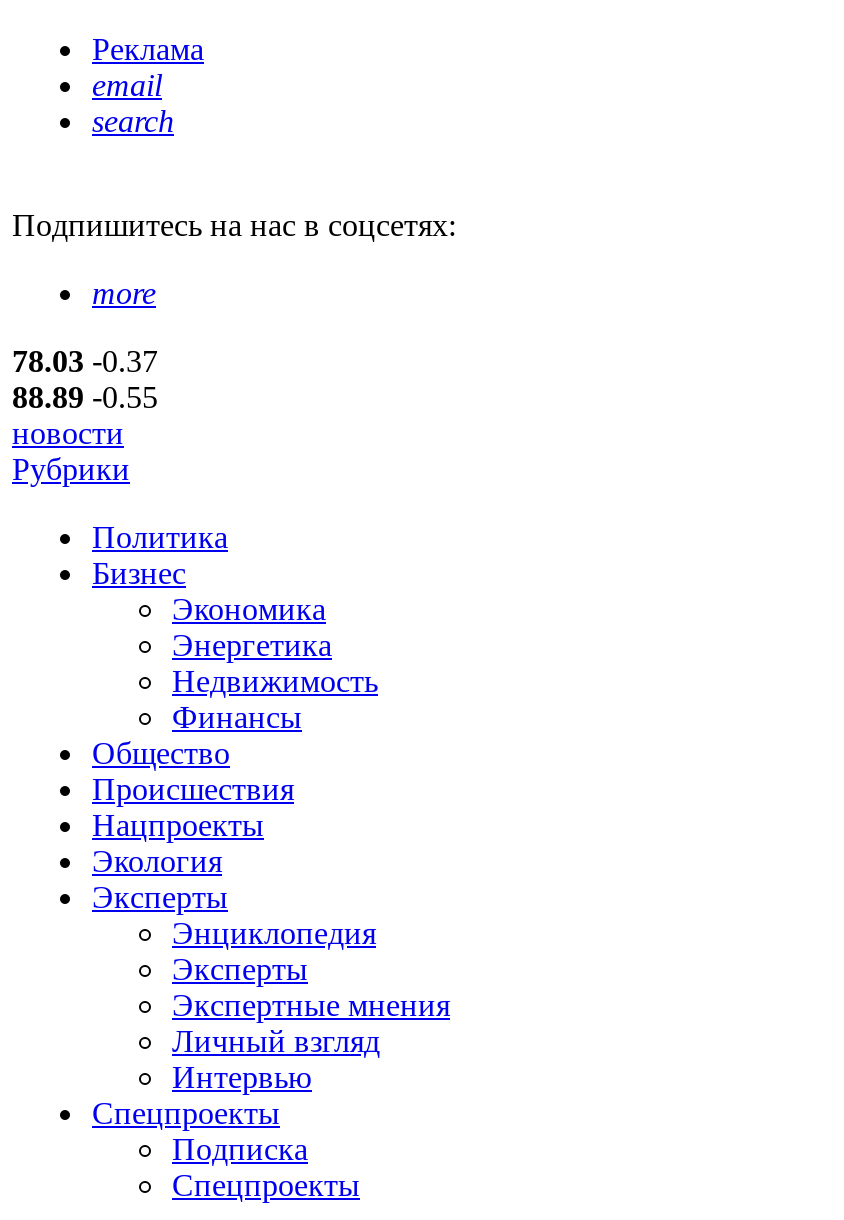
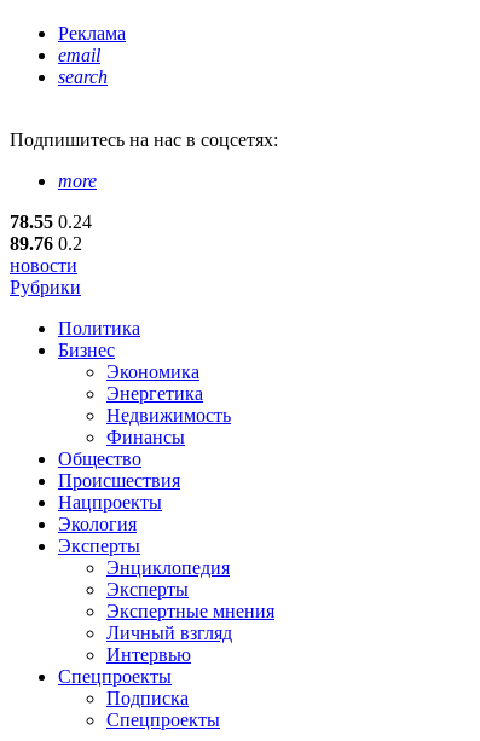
- 78.03 -0.37
+ 78.55 0.24

- 88.89 -0.55
+ 89.76 0.2
